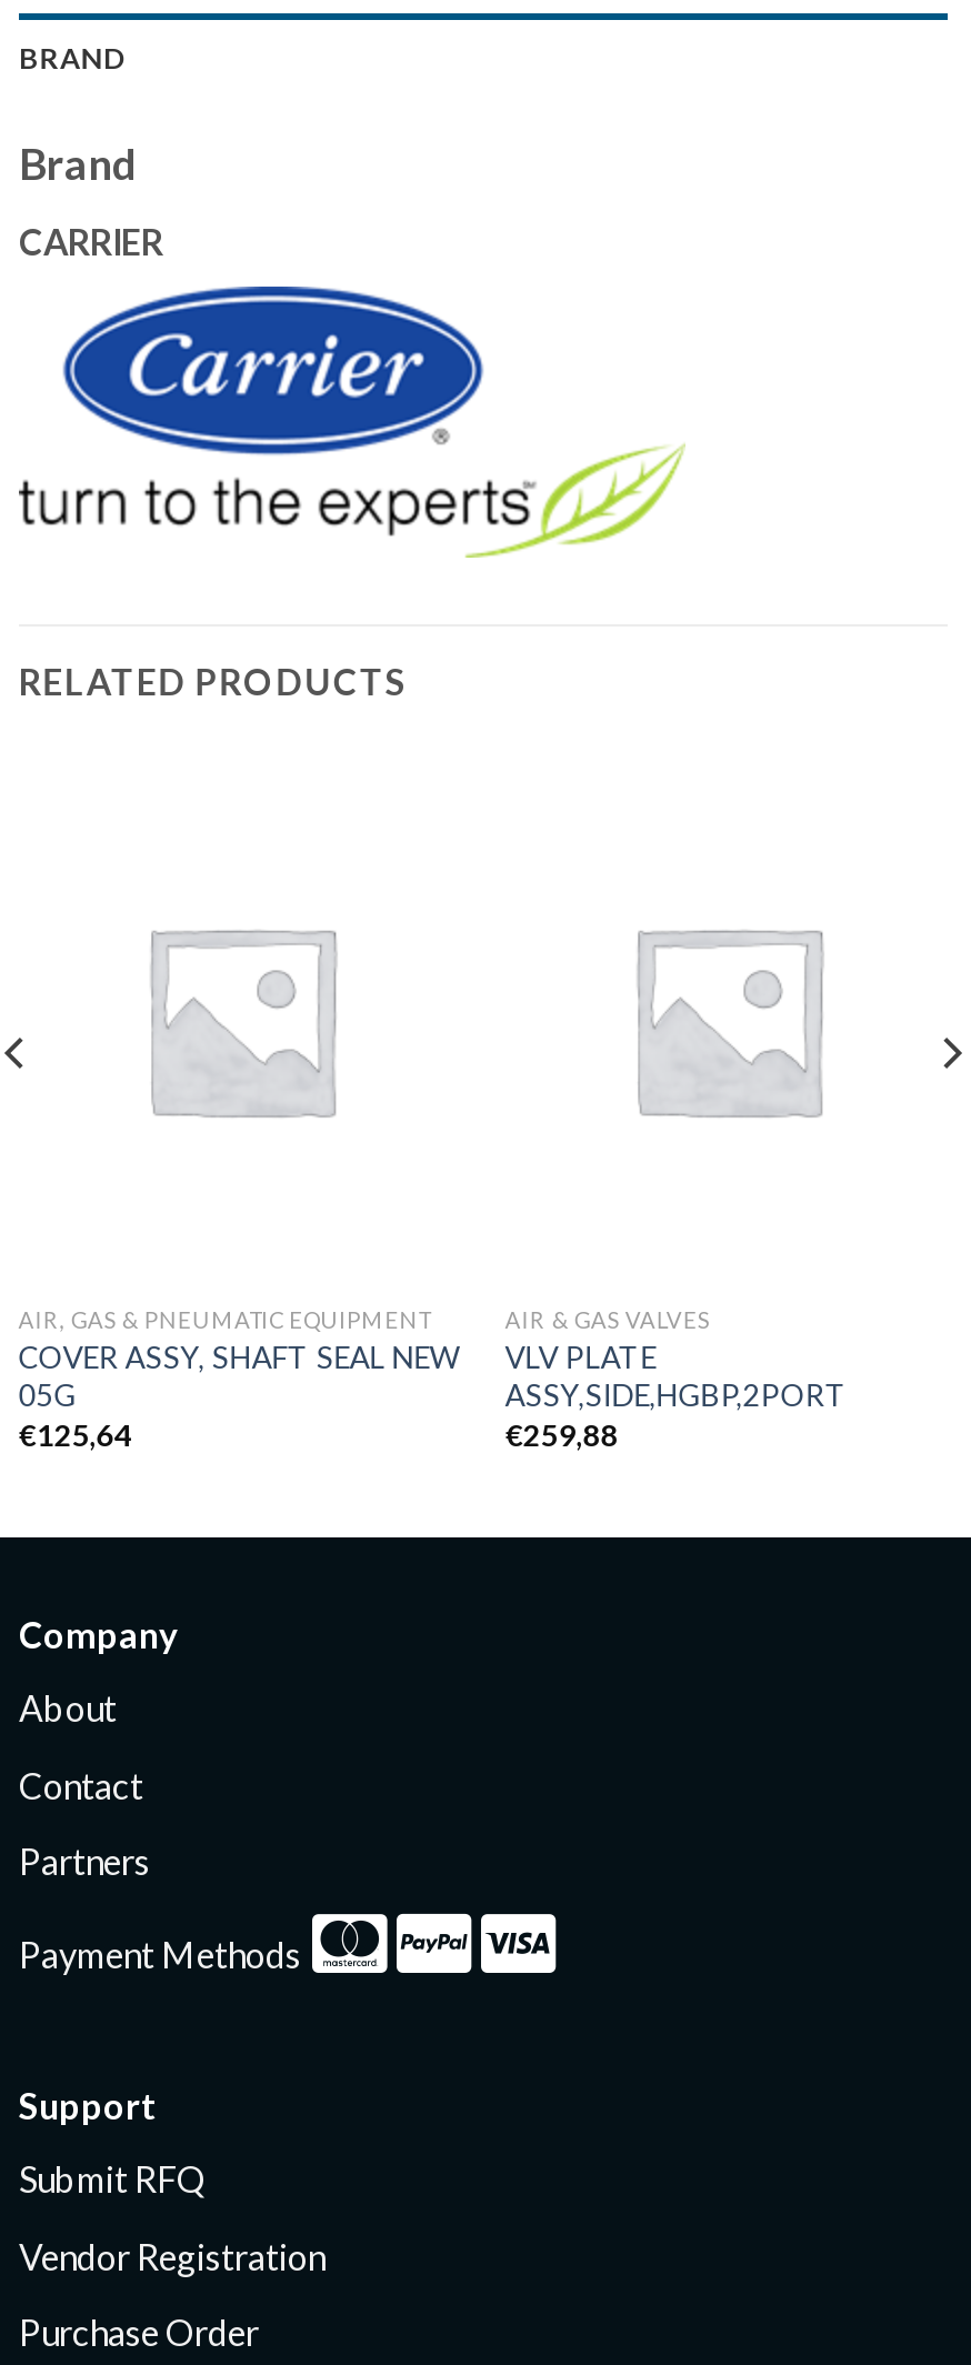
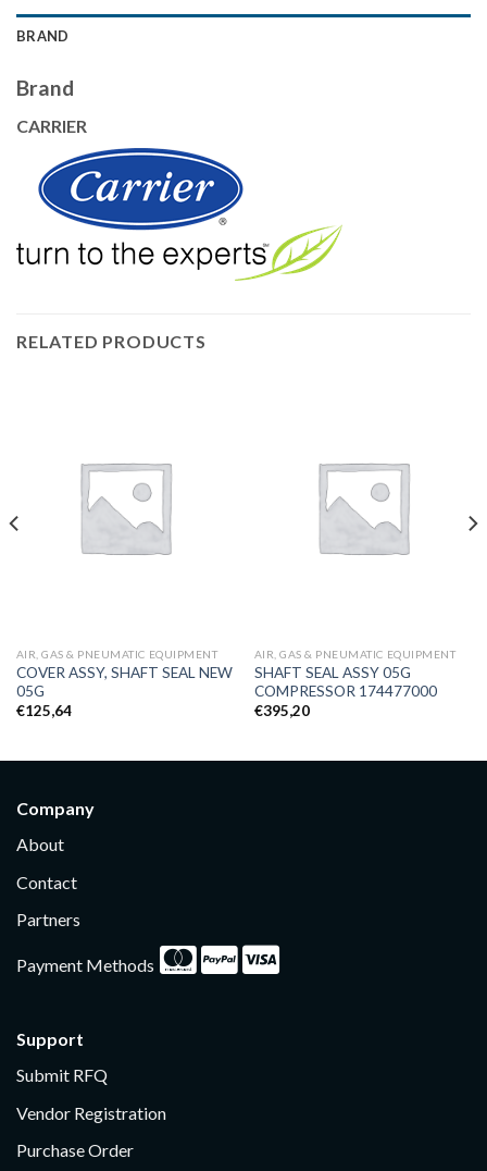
- AIR & GAS VALVES
- VLV PLATE
- ASSY,SIDE,HGBP,2PORT
- €259,88
+ AIR, GAS & PNEUMATIC EQUIPMENT
+ SHAFT SEAL ASSY 05G
+ COMPRESSOR 174477000
+ €395,20
